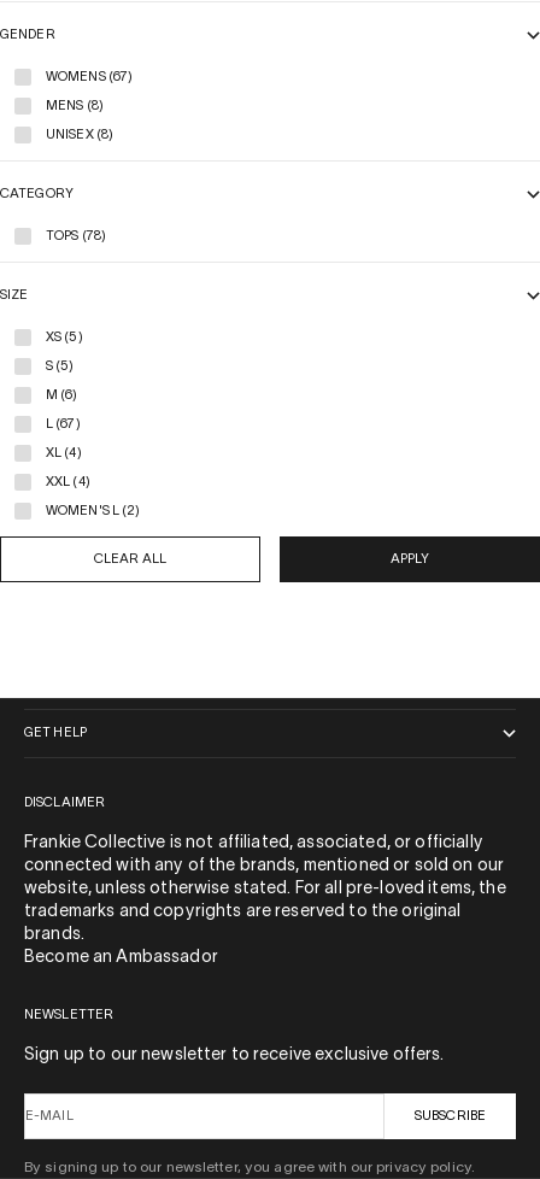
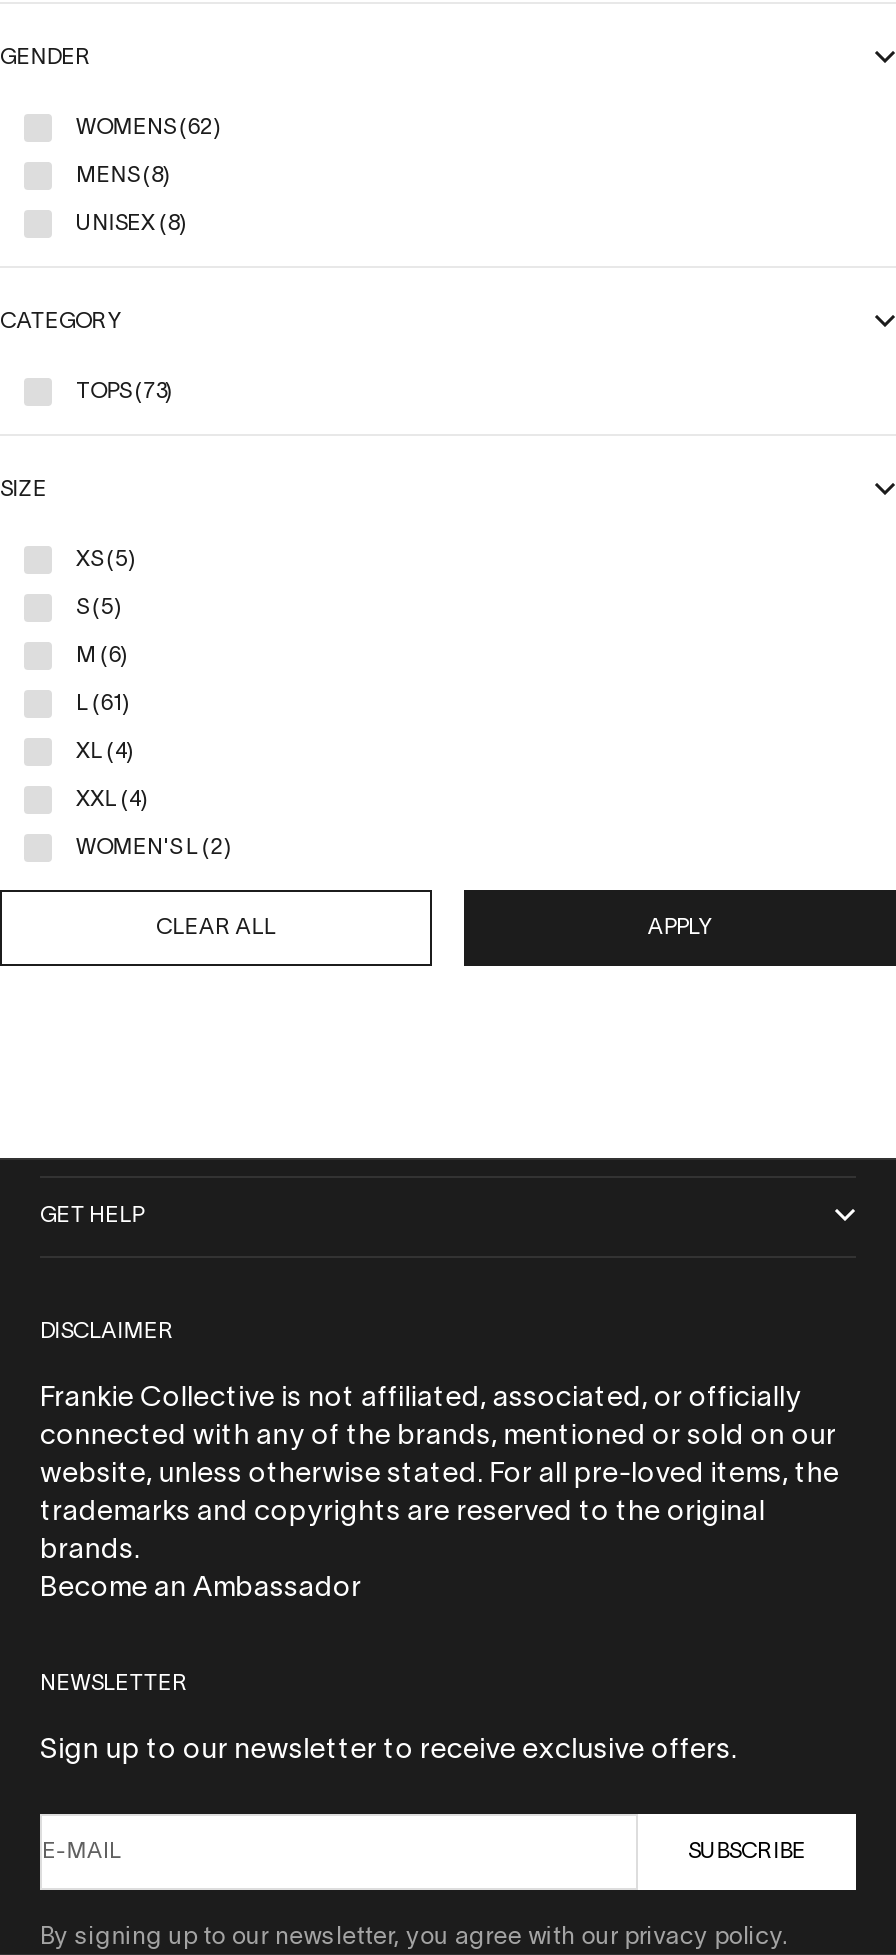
- WOMENS (67)
+ WOMENS (62)

- TOPS (78)
+ TOPS (73)

- L (67)
+ L (61)
